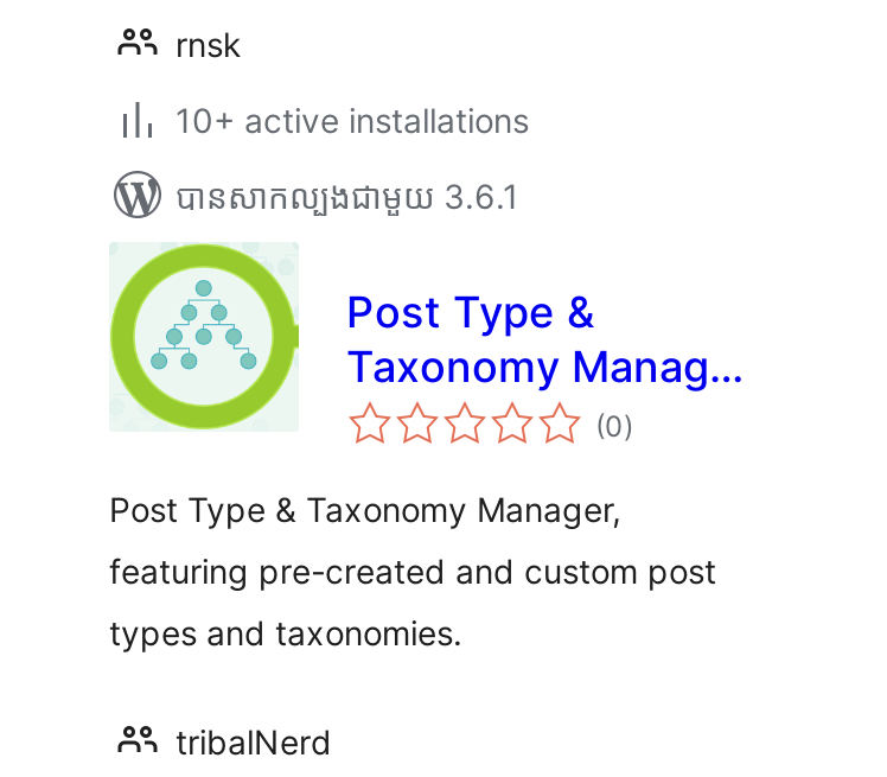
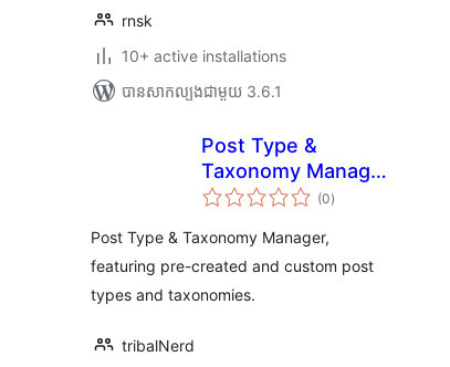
- [image]
